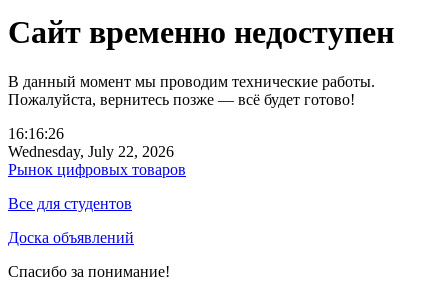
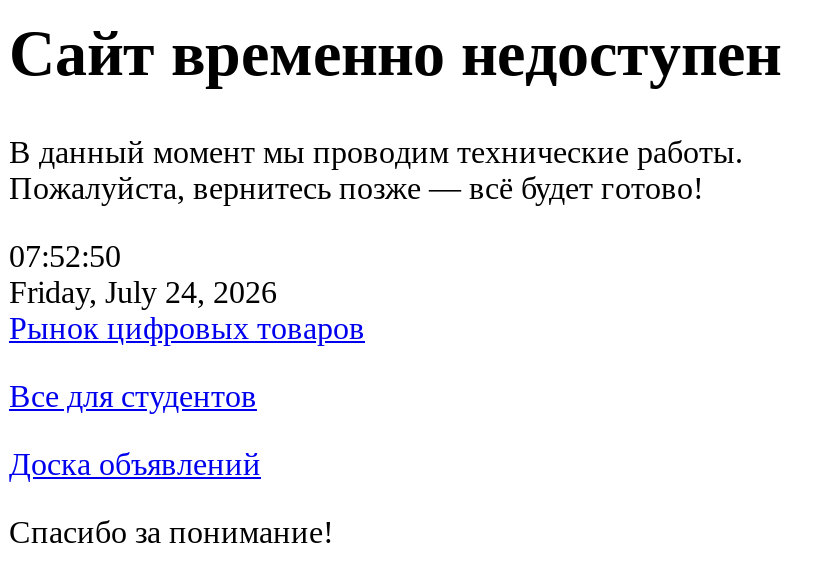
- 16:16:26
+ 07:52:50

- Wednesday, July 22, 2026
+ Friday, July 24, 2026
